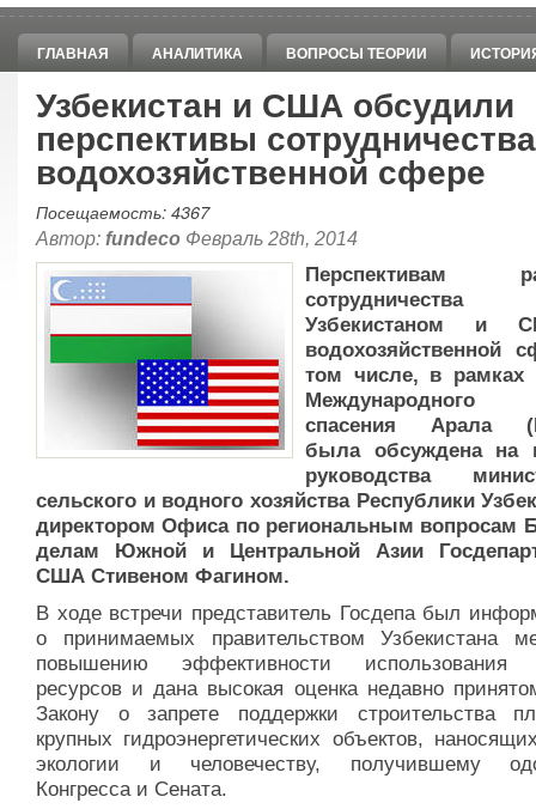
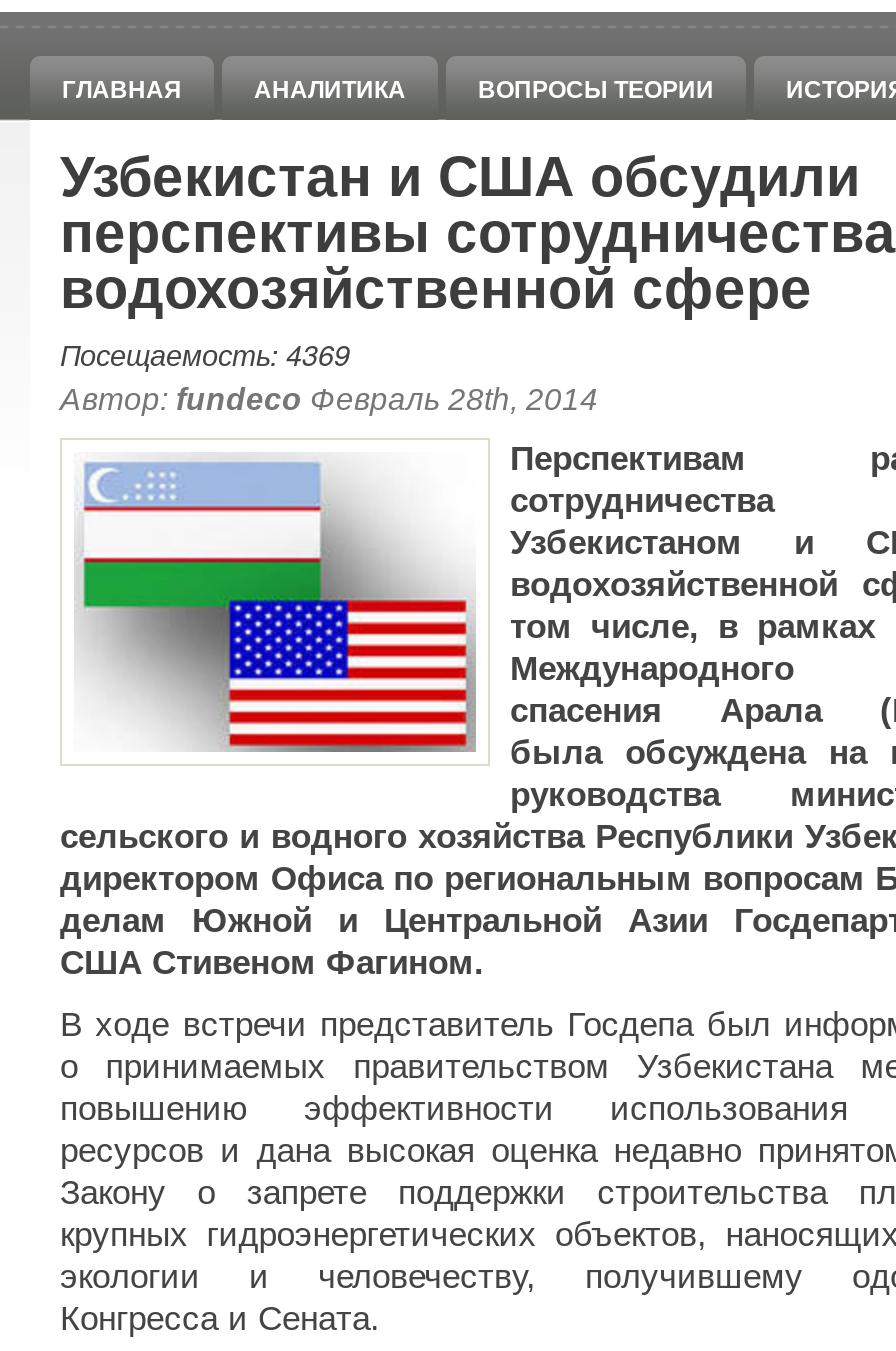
- Посещаемость: 4367
+ Посещаемость: 4369
